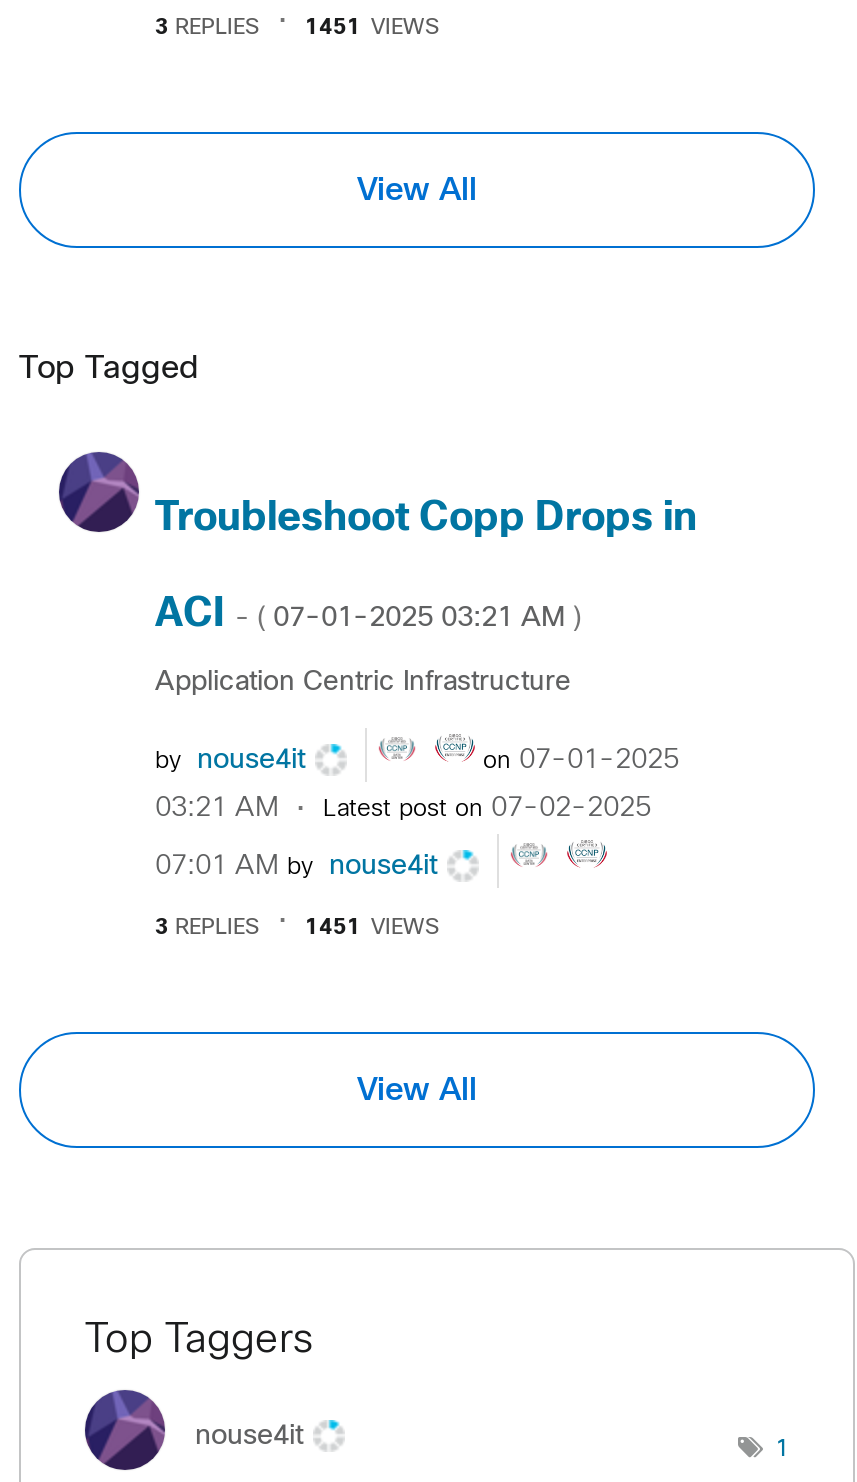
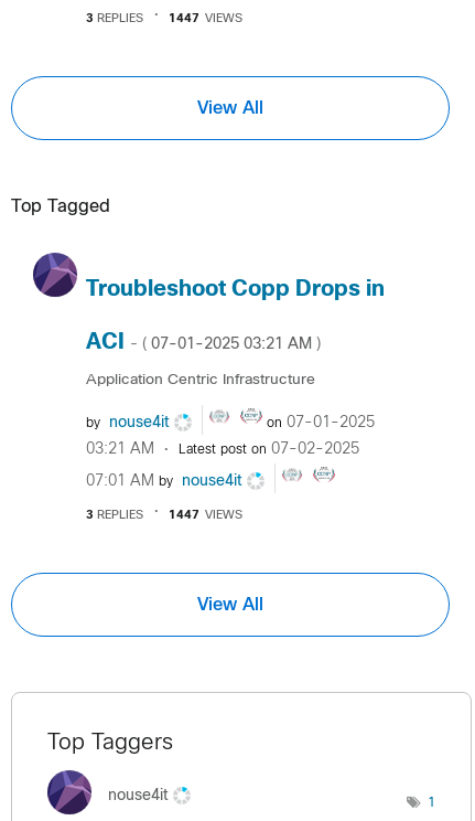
- 1451 VIEWS
+ 1447 VIEWS

- 1451 VIEWS
+ 1447 VIEWS
